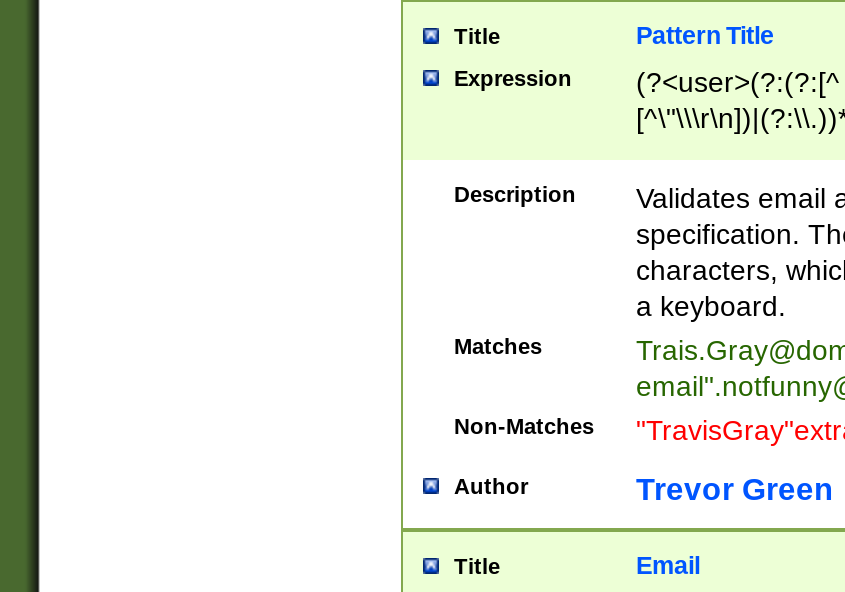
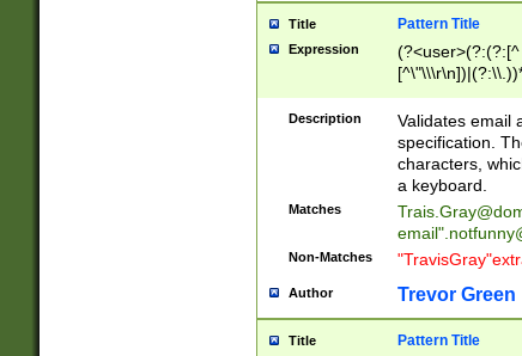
- Email
+ Pattern Title
